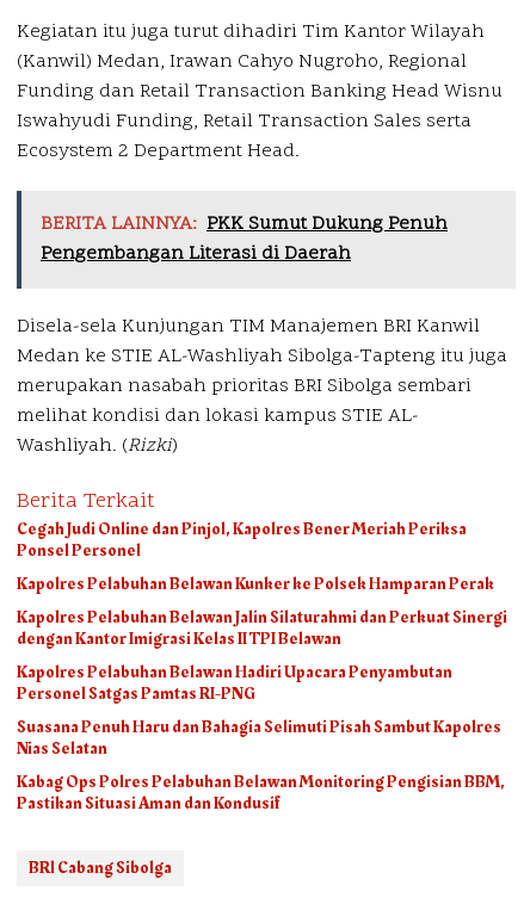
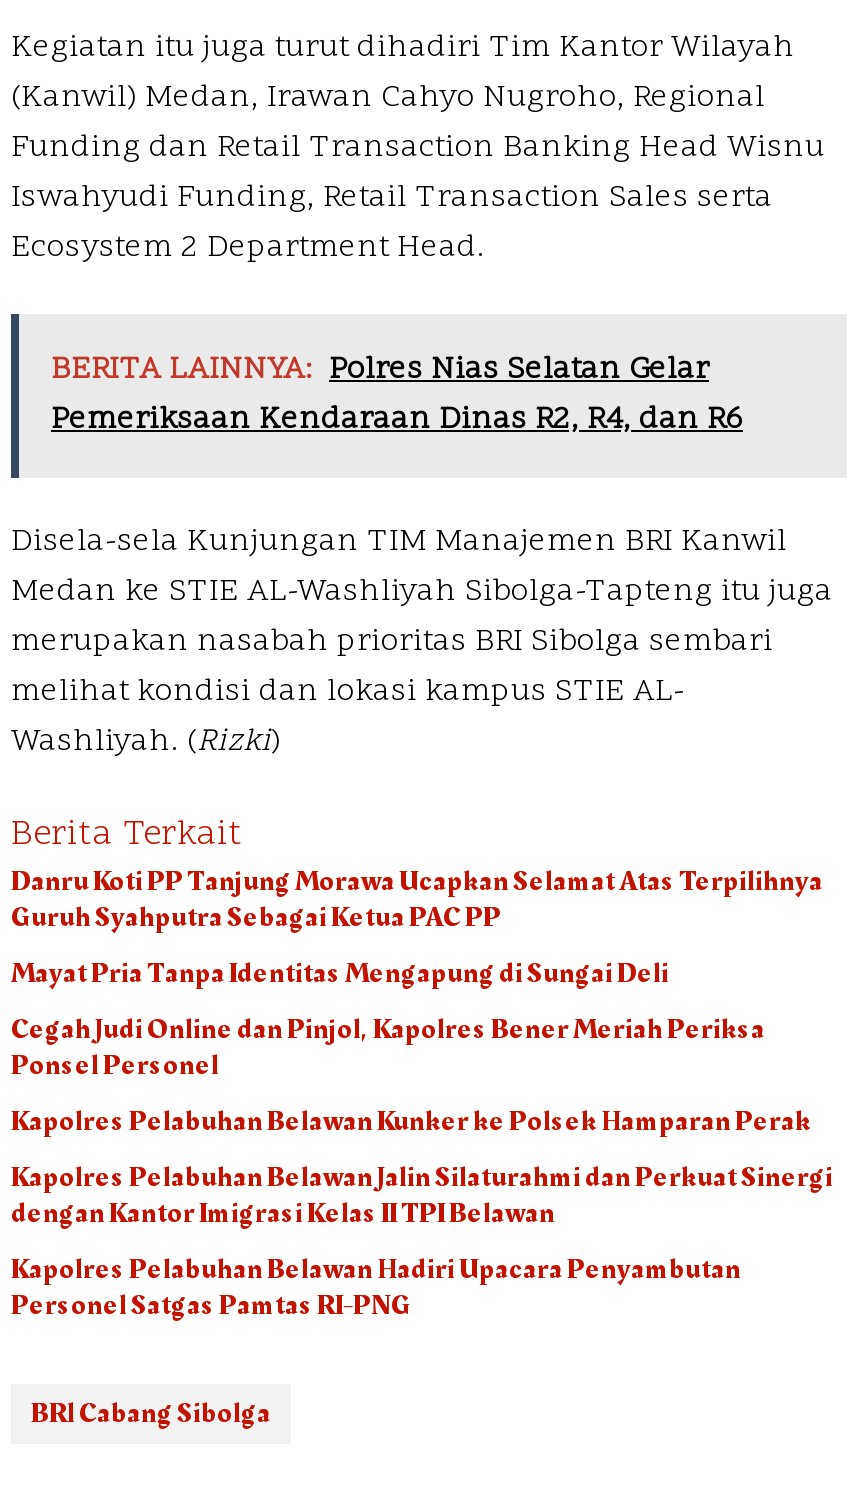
- BERITA LAINNYA: PKK Sumut Dukung Penuh
- Pengembangan Literasi di Daerah
+ BERITA LAINNYA: Polres Nias Selatan Gelar
+ Pemeriksaan Kendaraan Dinas R2, R4, dan R6

+ Danru Koti PP Tanjung Morawa Ucapkan Selamat Atas Terpilihnya
+ Guruh Syahputra Sebagai Ketua PAC PP
+ Mayat Pria Tanpa Identitas Mengapung di Sungai Deli

moved down: Cegah Judi Online dan Pinjol, Kapolres Bener Meriah Periksa | Ponsel Personel | Kapolres Pelabuhan Belawan Kunker ke Polsek Hamparan Perak | Kapolres Pelabuhan Belawan Jalin Silaturahmi dan Perkuat Sinergi | dengan Kantor Imigrasi Kelas II TPI Belawan | Kapolres Pelabuhan Belawan Hadiri Upacara Penyambutan | Personel Satgas Pamtas RI-PNG

- Suasana Penuh Haru dan Bahagia Selimuti Pisah Sambut Kapolres
- Nias Selatan
- Kabag Ops Polres Pelabuhan Belawan Monitoring Pengisian BBM,
- Pastikan Situasi Aman dan Kondusif
